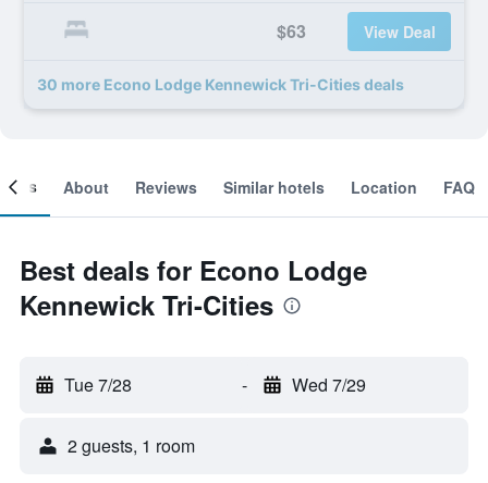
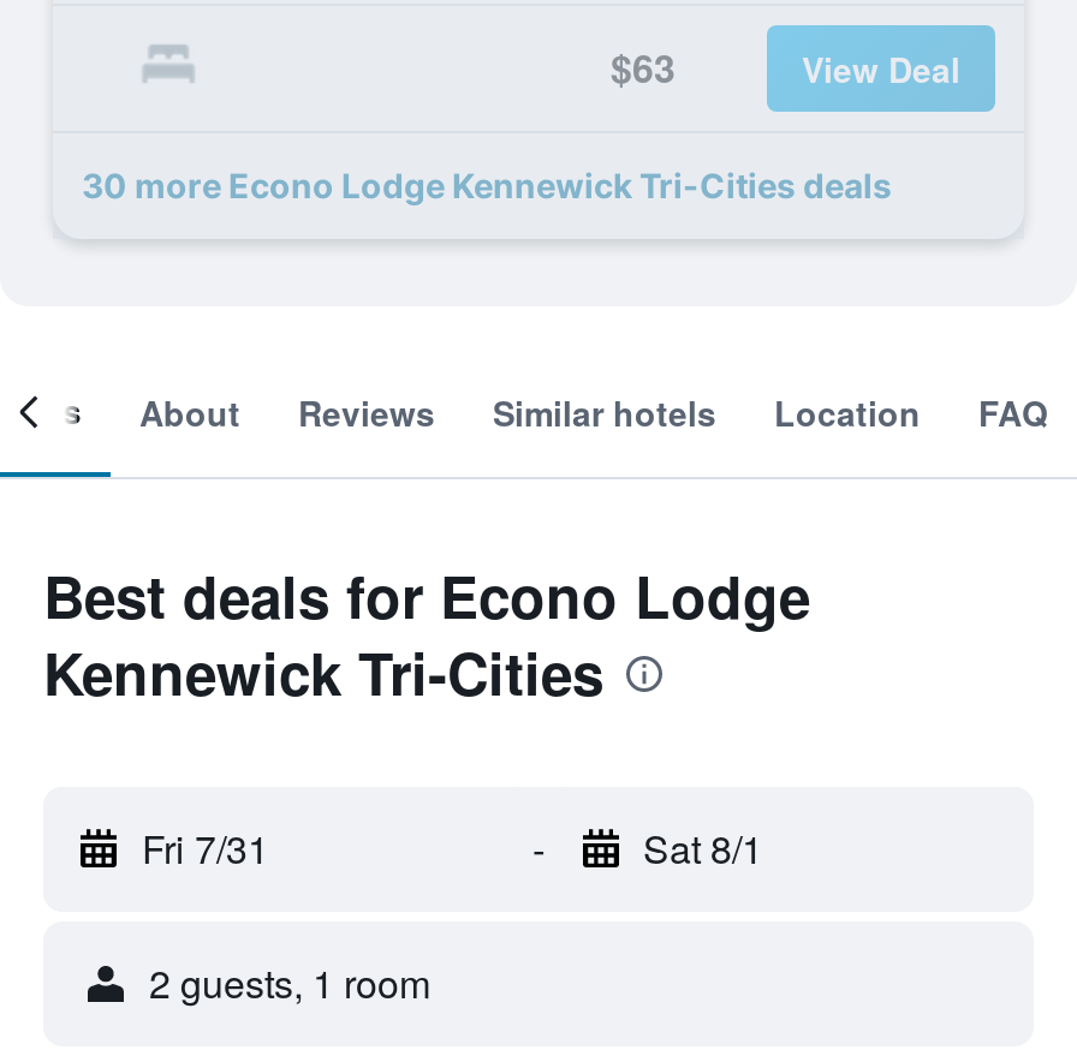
- Tue 7/28
+ Fri 7/31

- Wed 7/29
+ Sat 8/1
